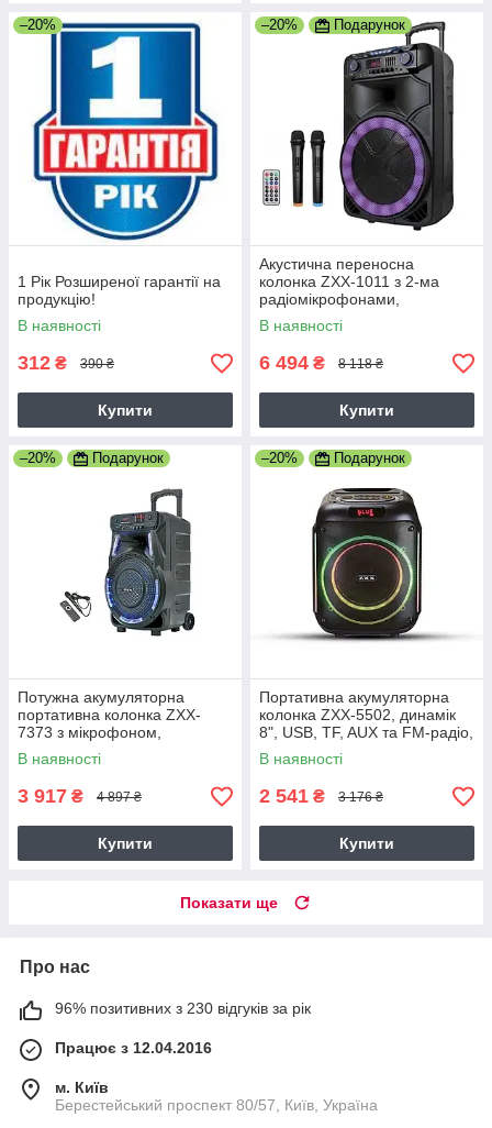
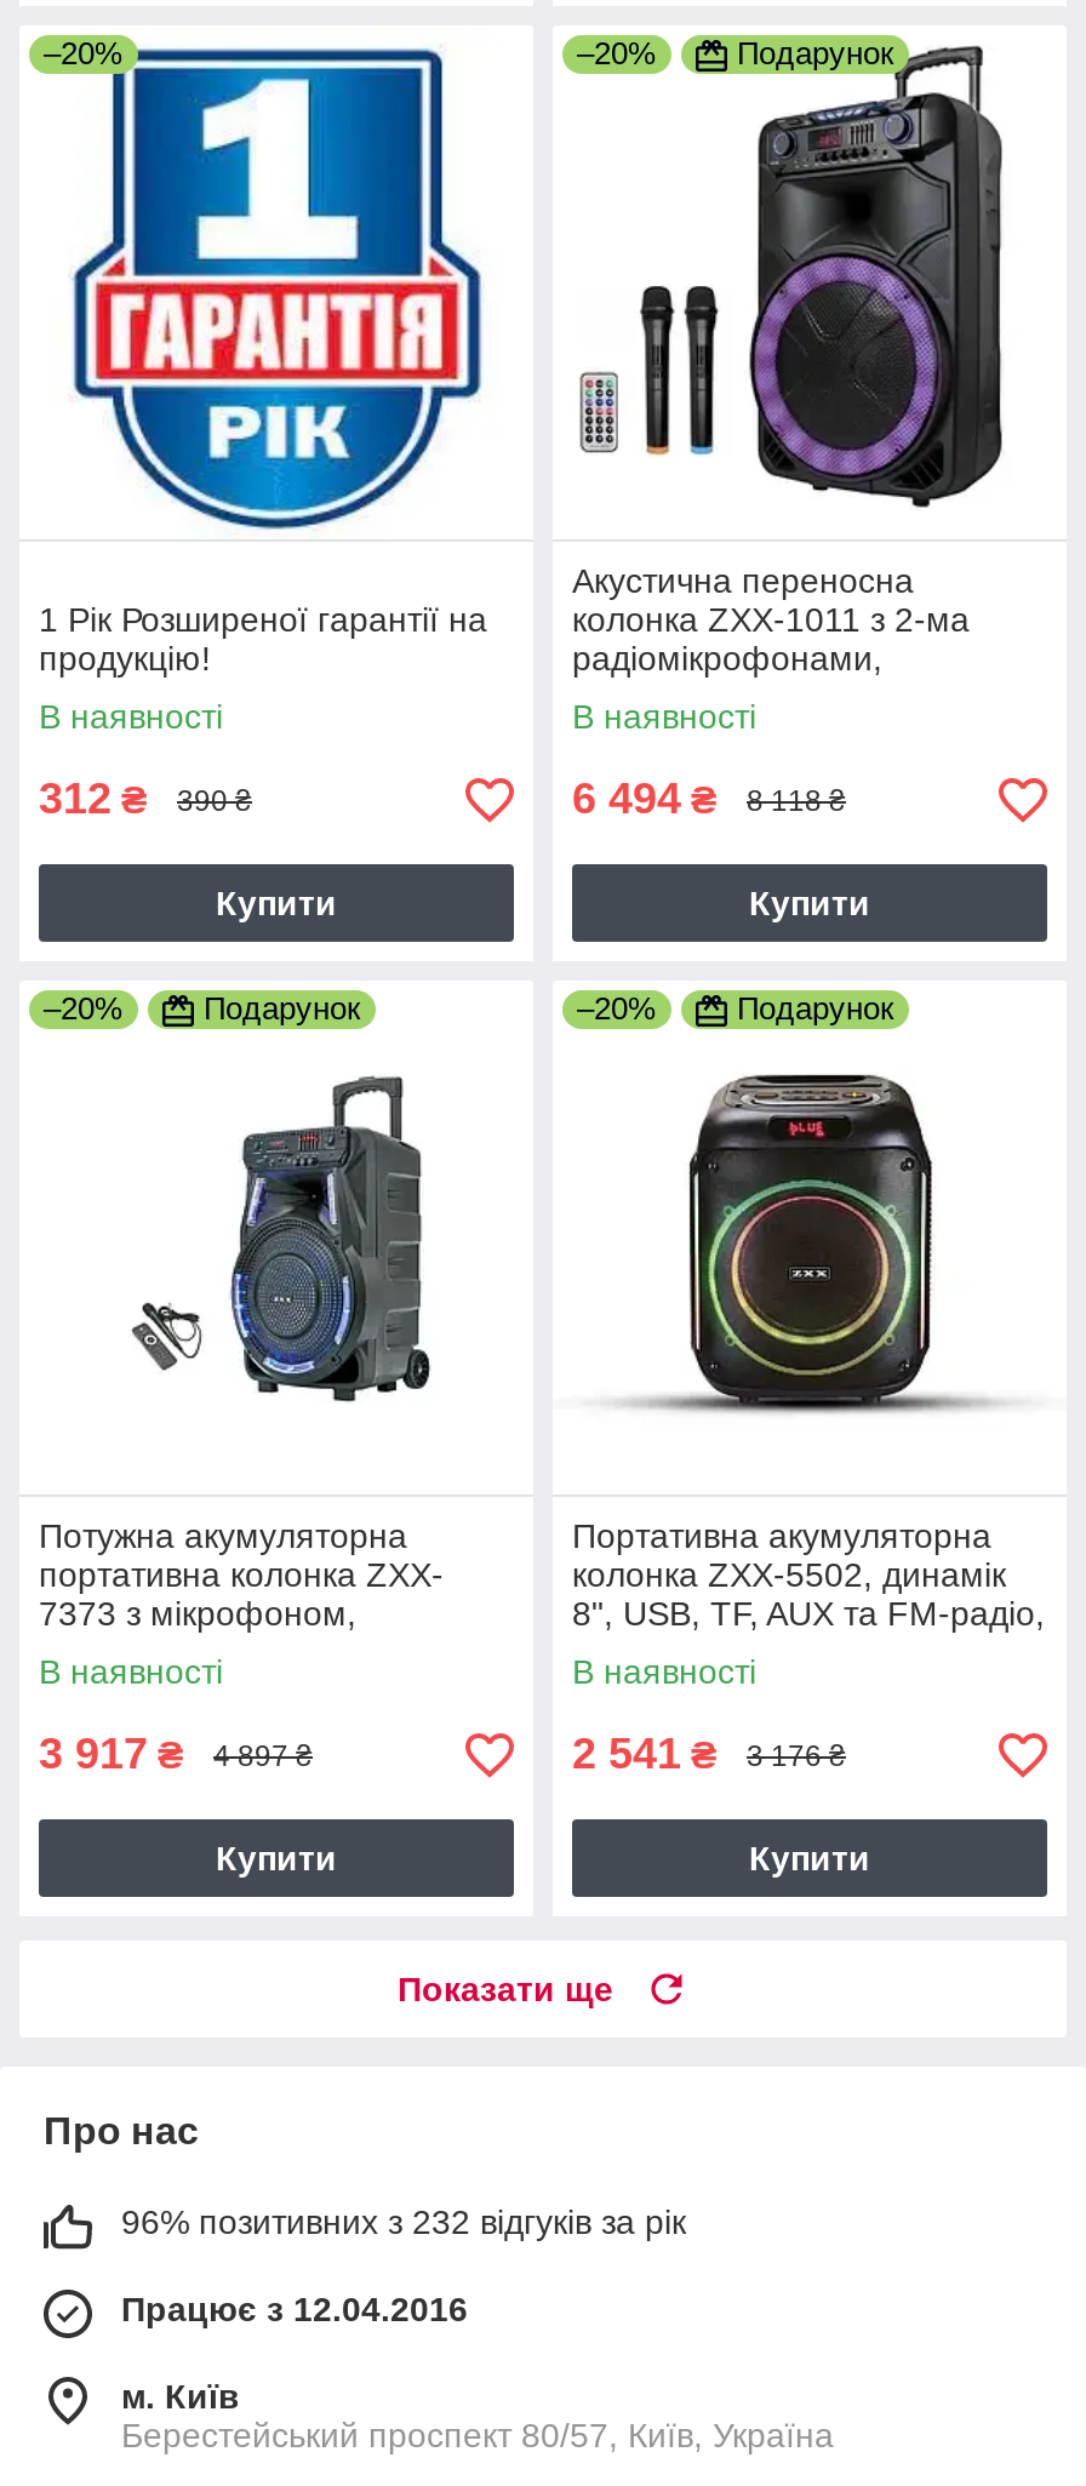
- 96% позитивних з 230 відгуків за рік
+ 96% позитивних з 232 відгуків за рік
